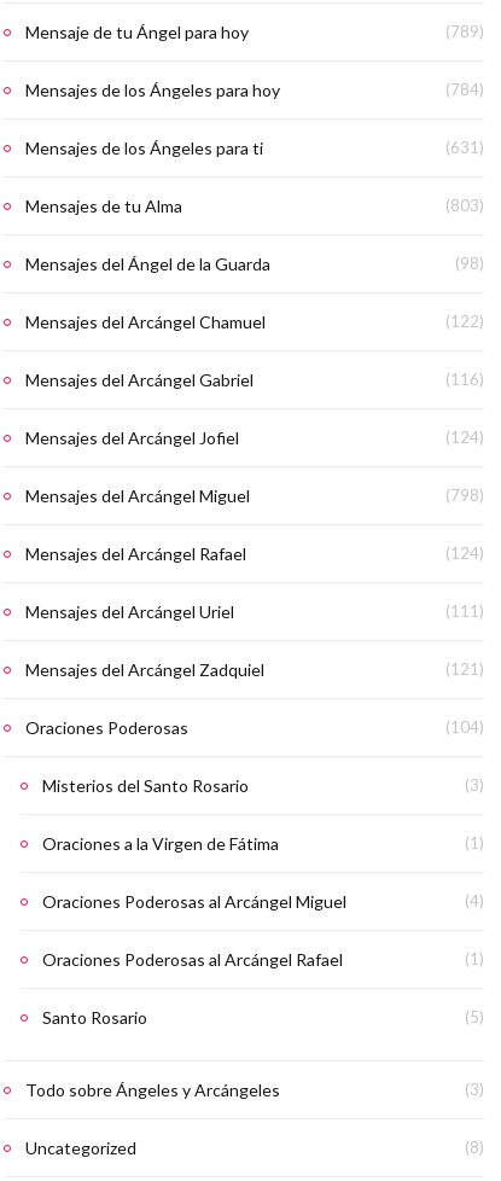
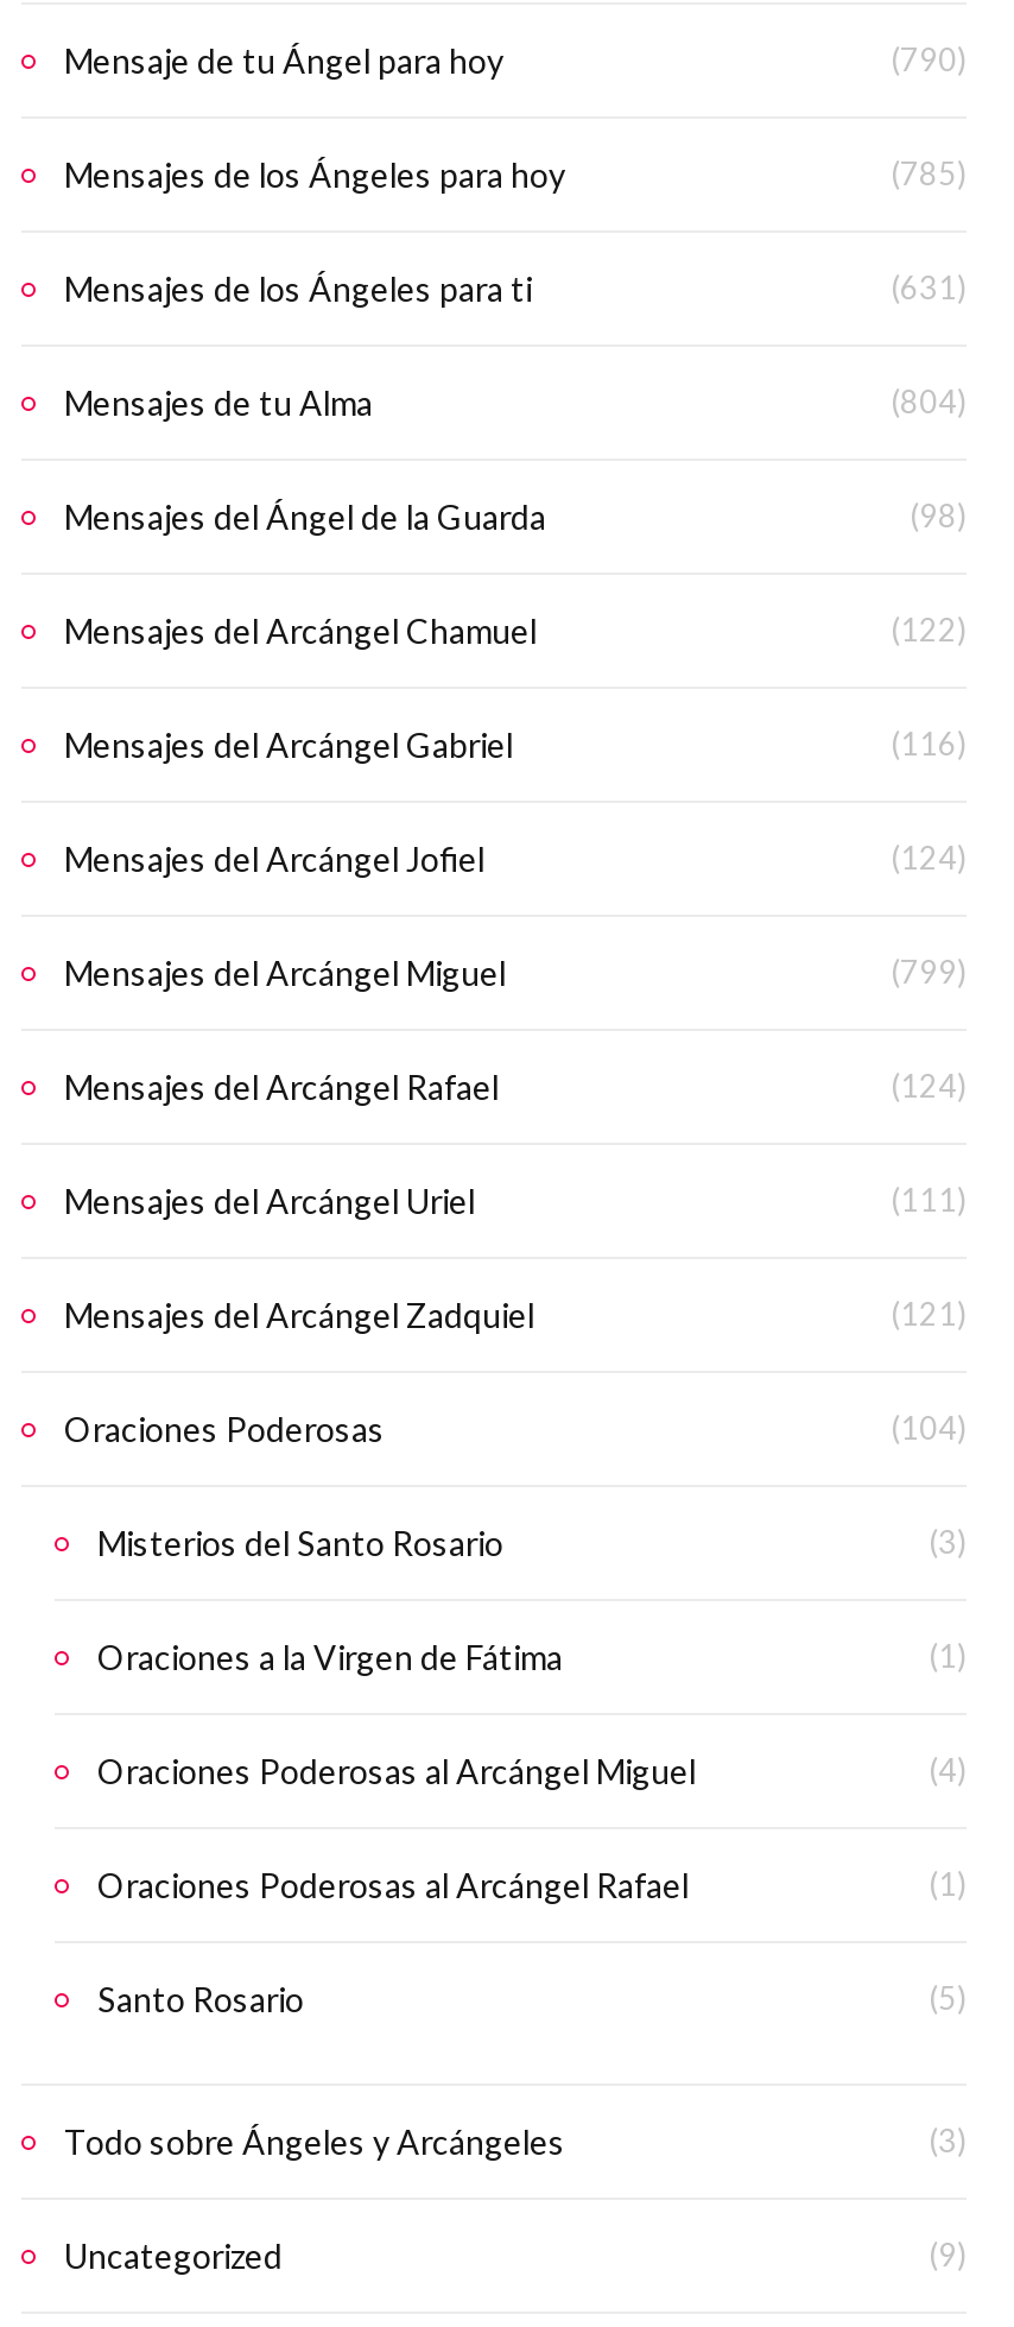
- (789)
+ (790)

- (784)
+ (785)

- (803)
+ (804)

- (798)
+ (799)

- (8)
+ (9)
